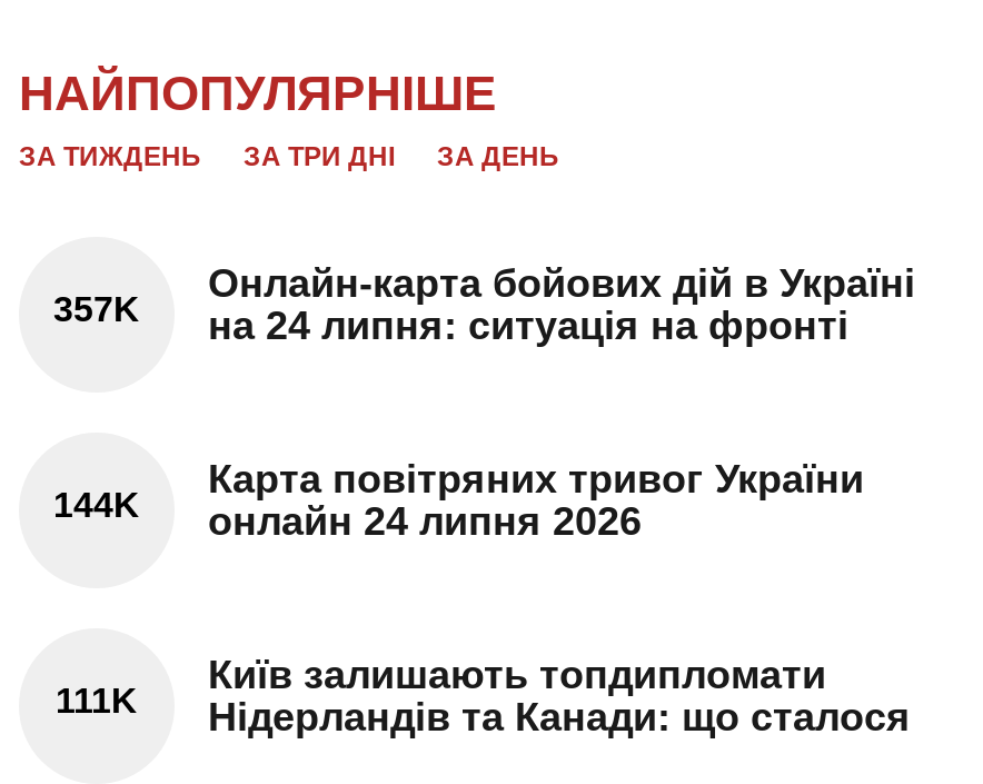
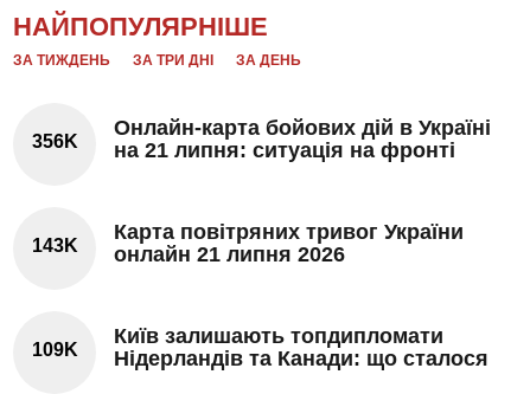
- 357K
+ 356K

- на 24 липня: ситуація на фронті
+ на 21 липня: ситуація на фронті

- 144K
+ 143K

- онлайн 24 липня 2026
+ онлайн 21 липня 2026

- 111K Нідерландів та Канади: що сталося
+ 109K Нідерландів та Канади: що сталося
